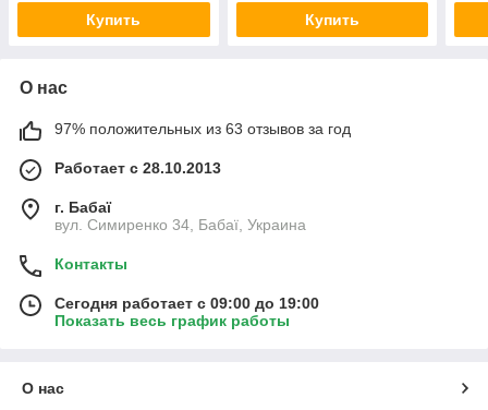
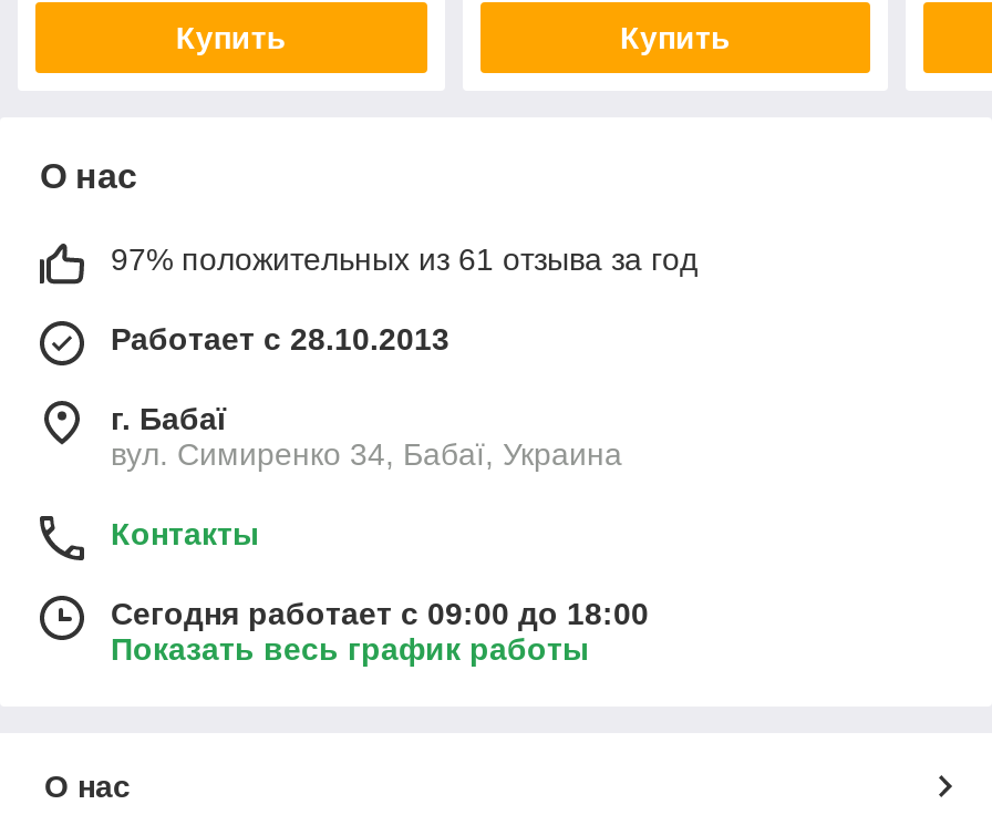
- 97% положительных из 63 отзывов за год
+ 97% положительных из 61 отзыва за год

- Сегодня работает с 09:00 до 19:00
+ Сегодня работает с 09:00 до 18:00
